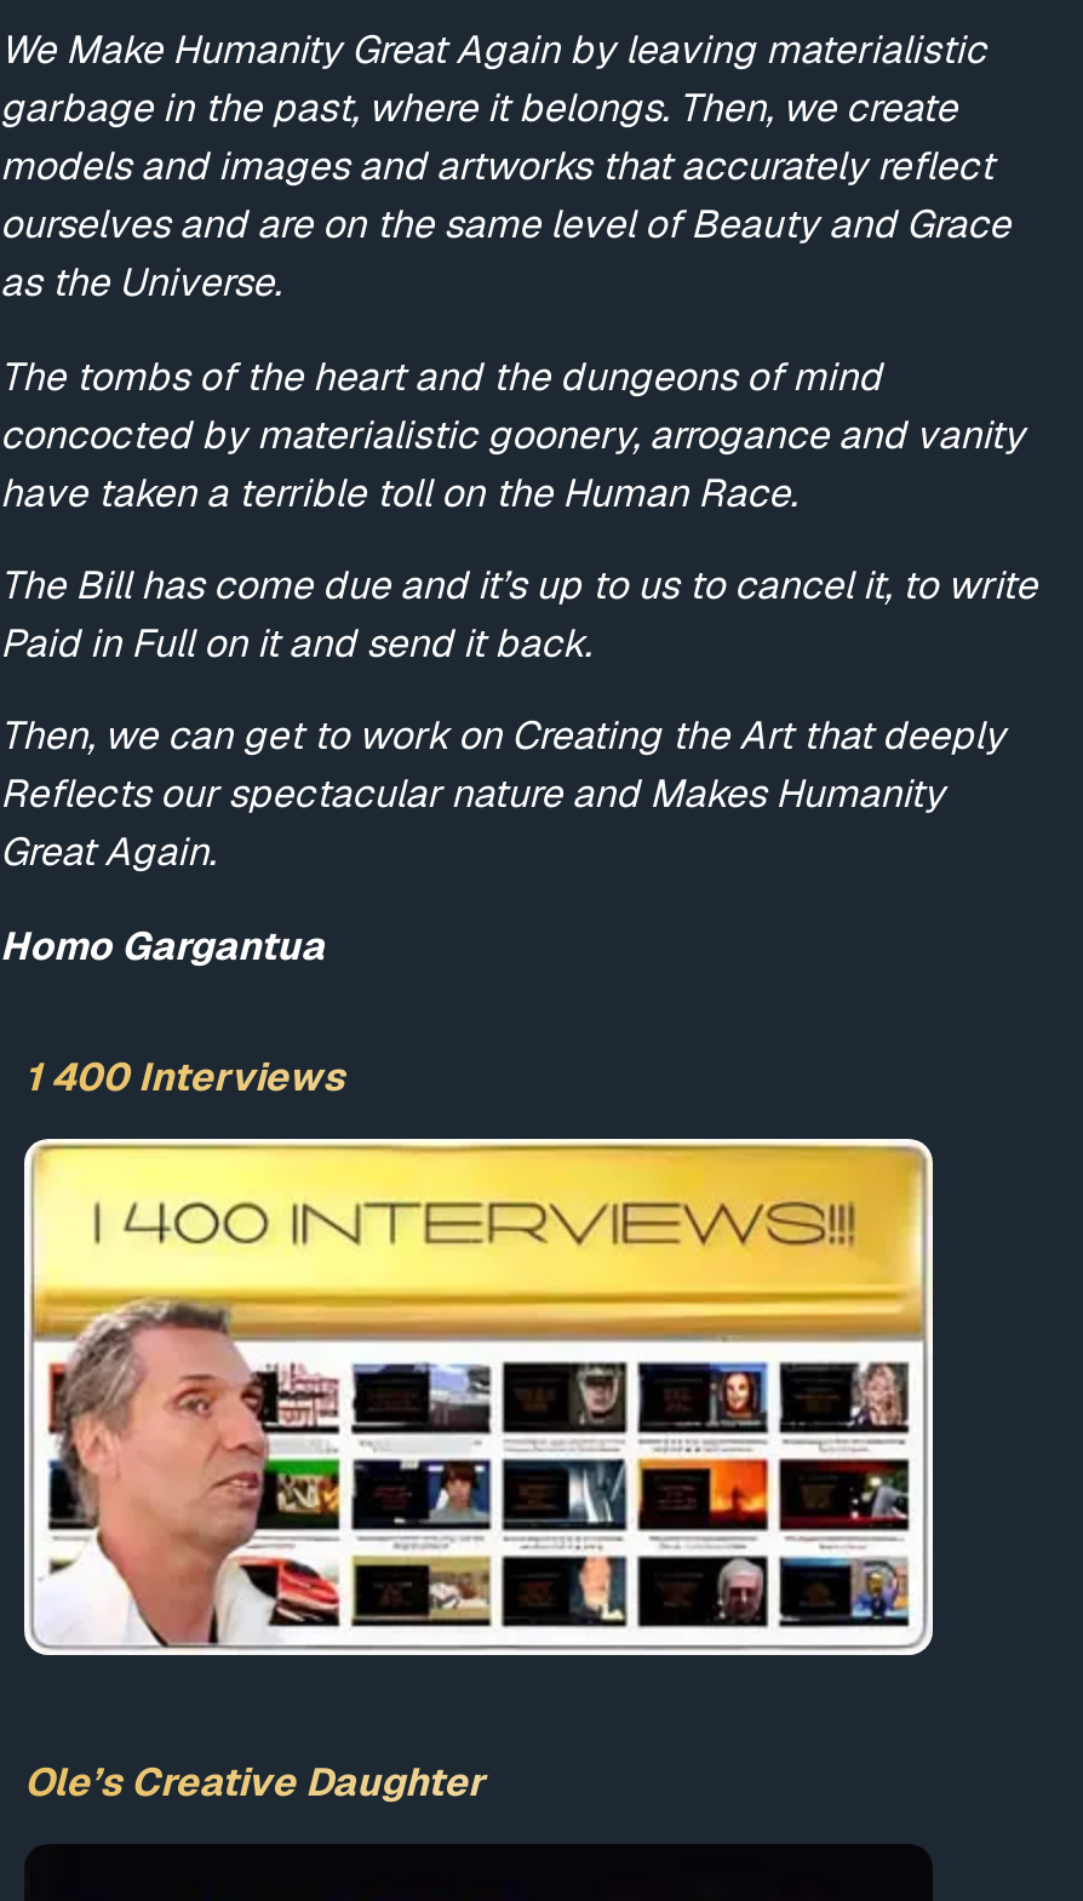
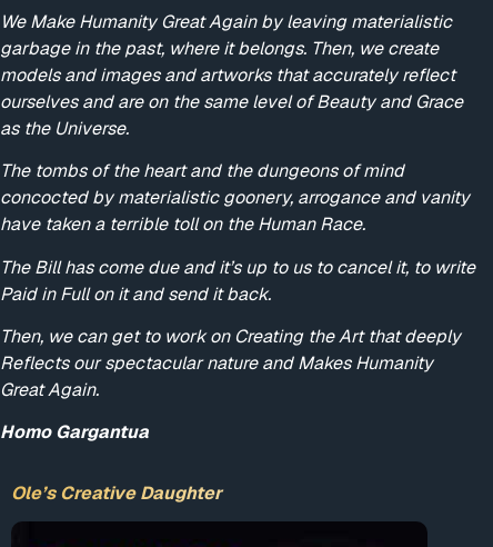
- 1 400 Interviews

- [image]
